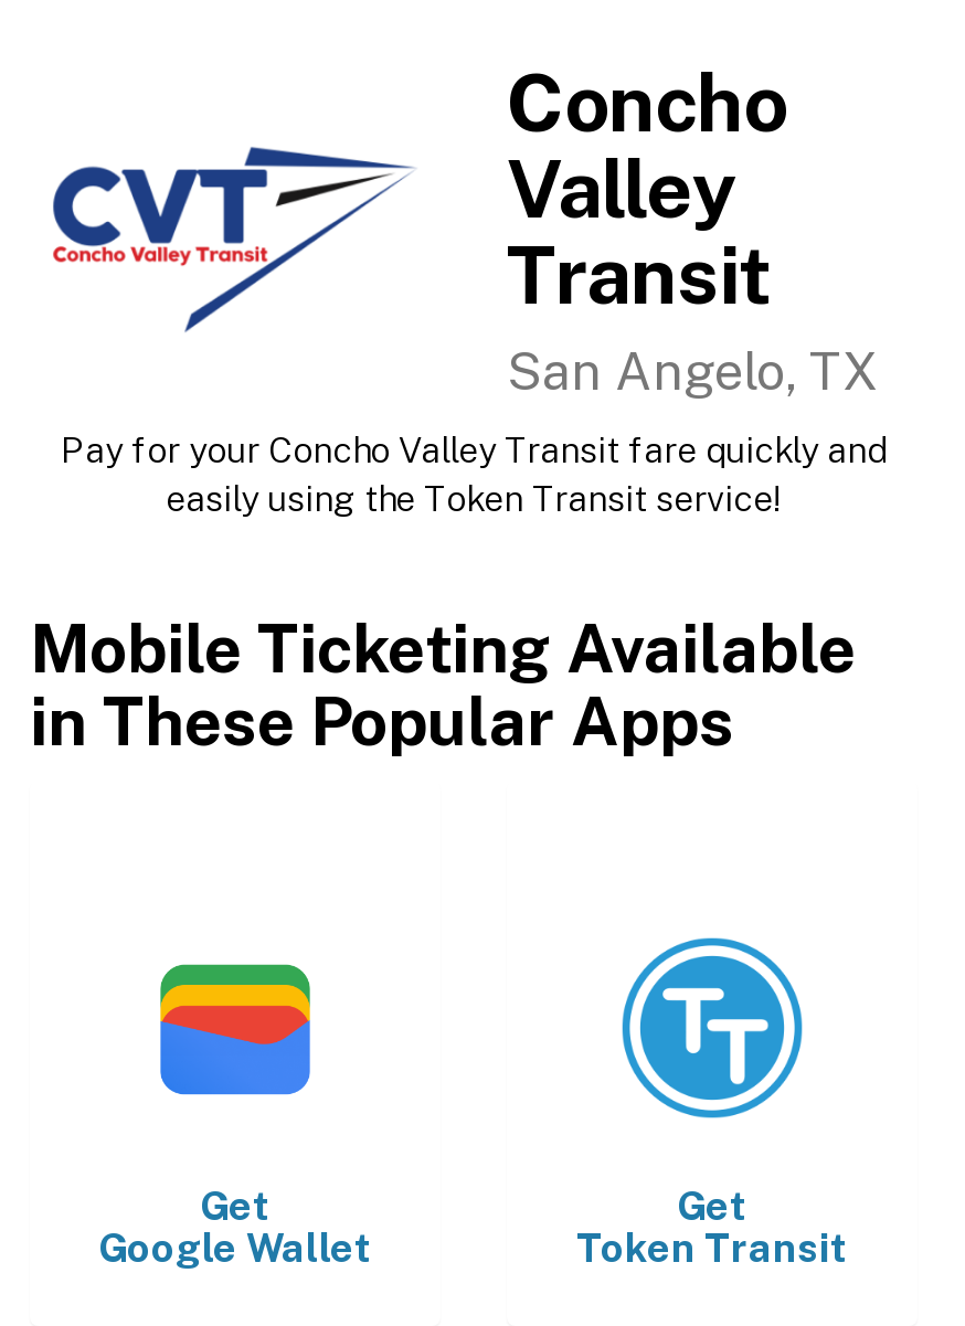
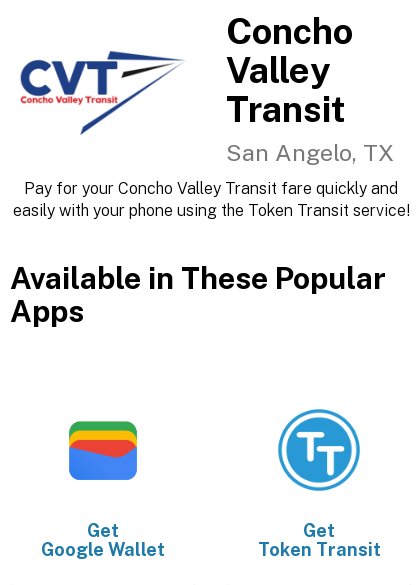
- easily using the Token Transit service!
+ easily with your phone using the Token Transit service!

- Mobile Ticketing Available
- in These Popular Apps
+ Available in These Popular
+ Apps
